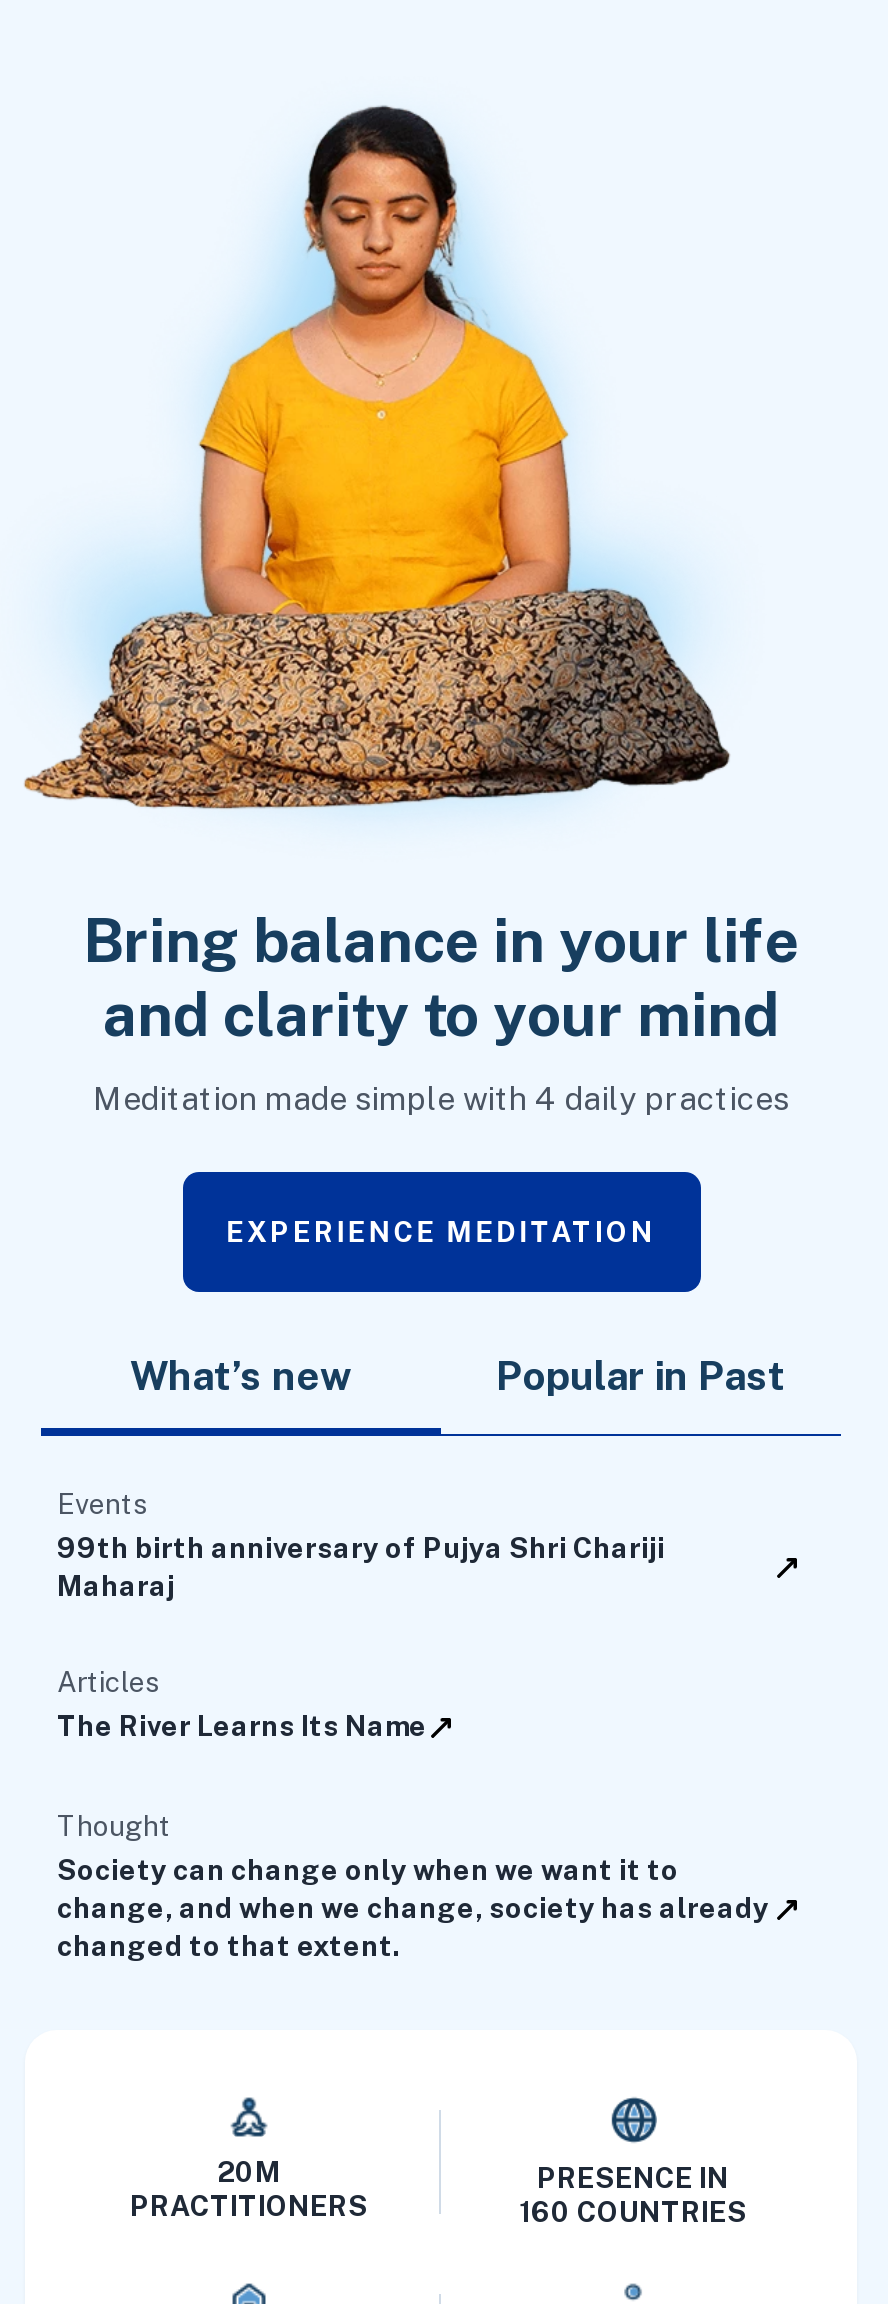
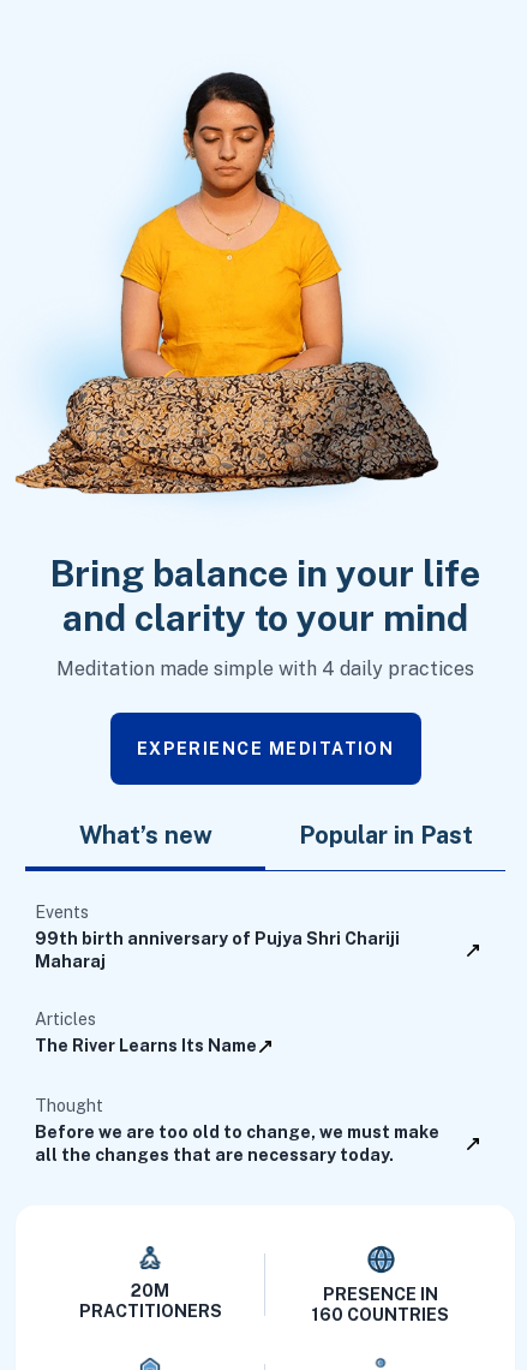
- Society can change only when we want it to
- change, and when we change, society has already
- changed to that extent.
+ Before we are too old to change, we must make
+ all the changes that are necessary today.
